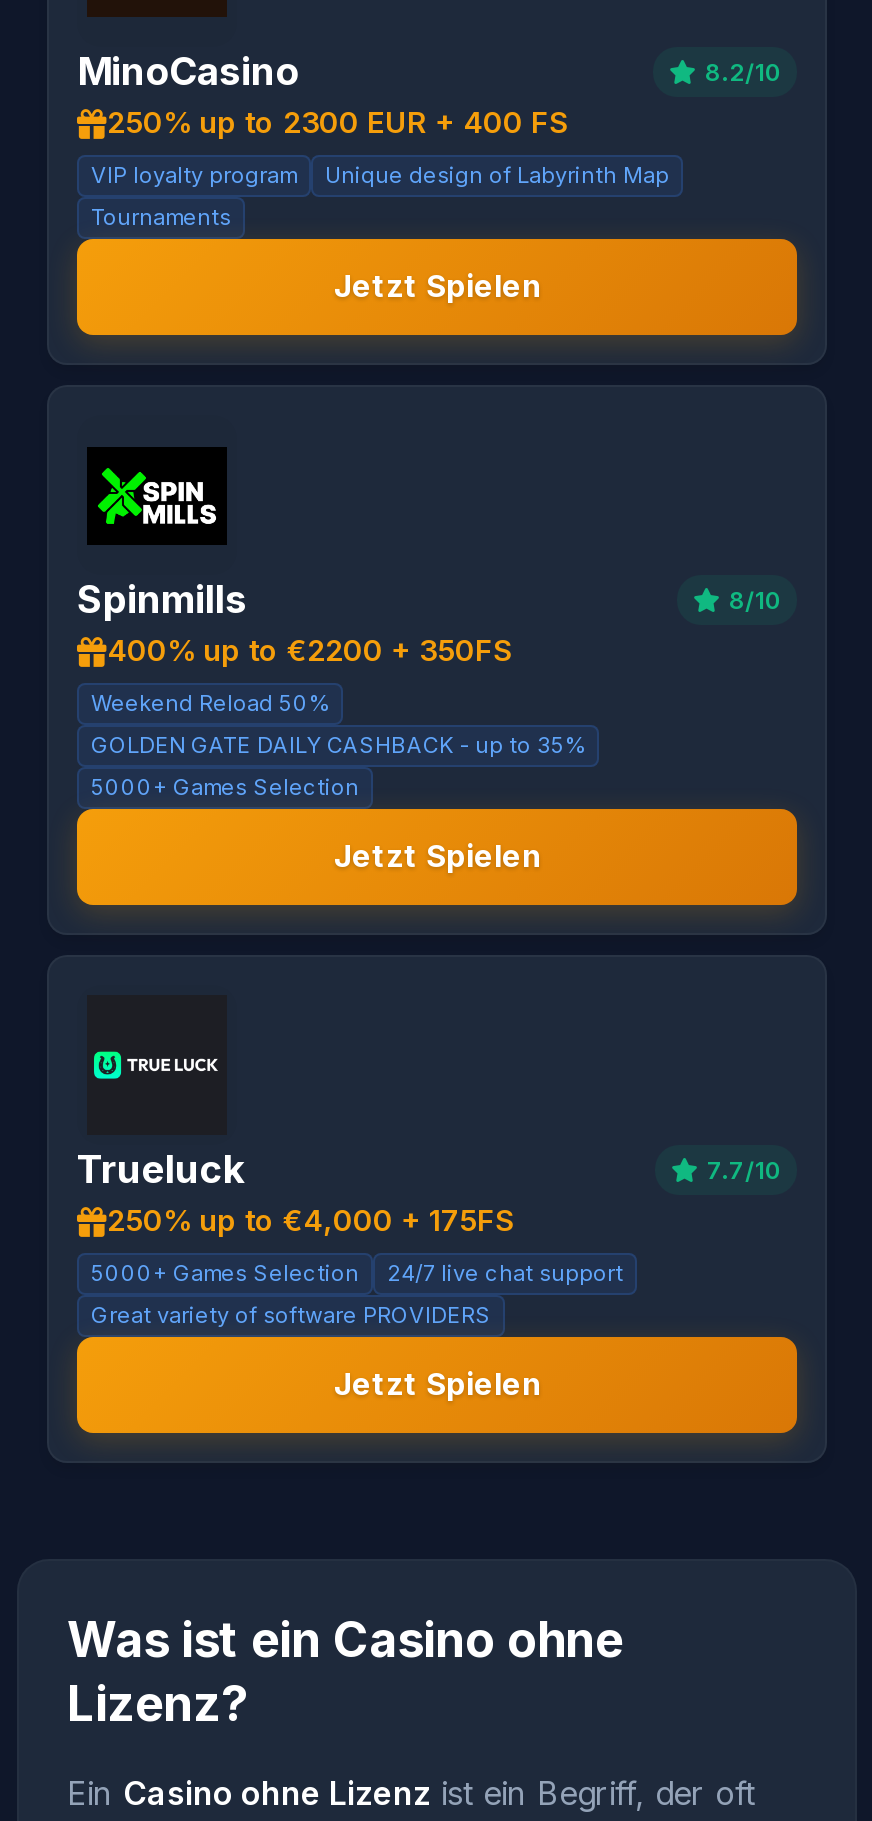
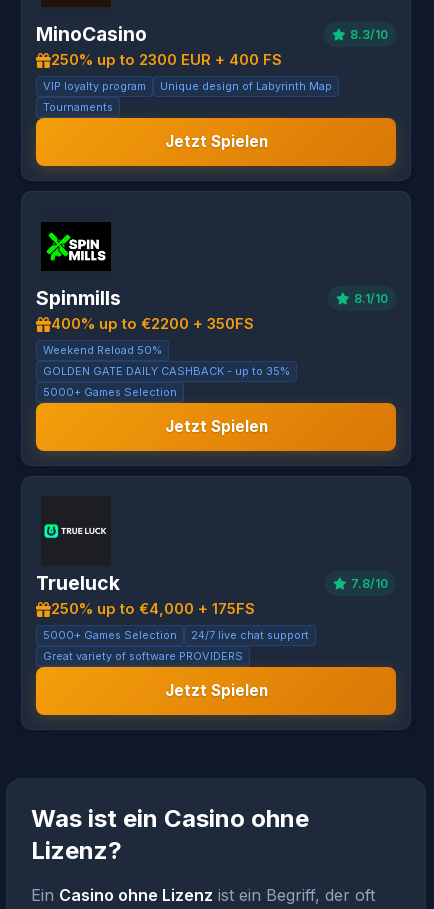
- 8.2/10
+ 8.3/10

- 8/10
+ 8.1/10

- 7.7/10
+ 7.8/10
